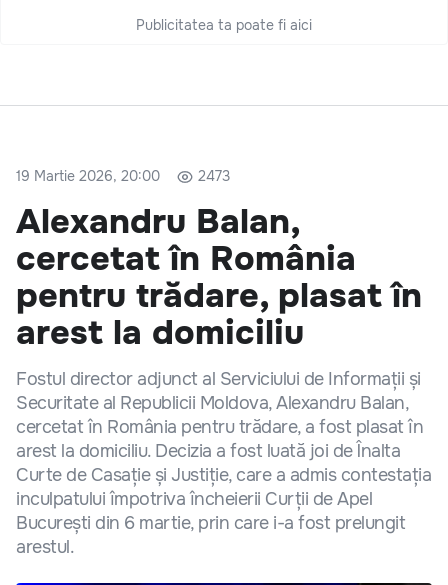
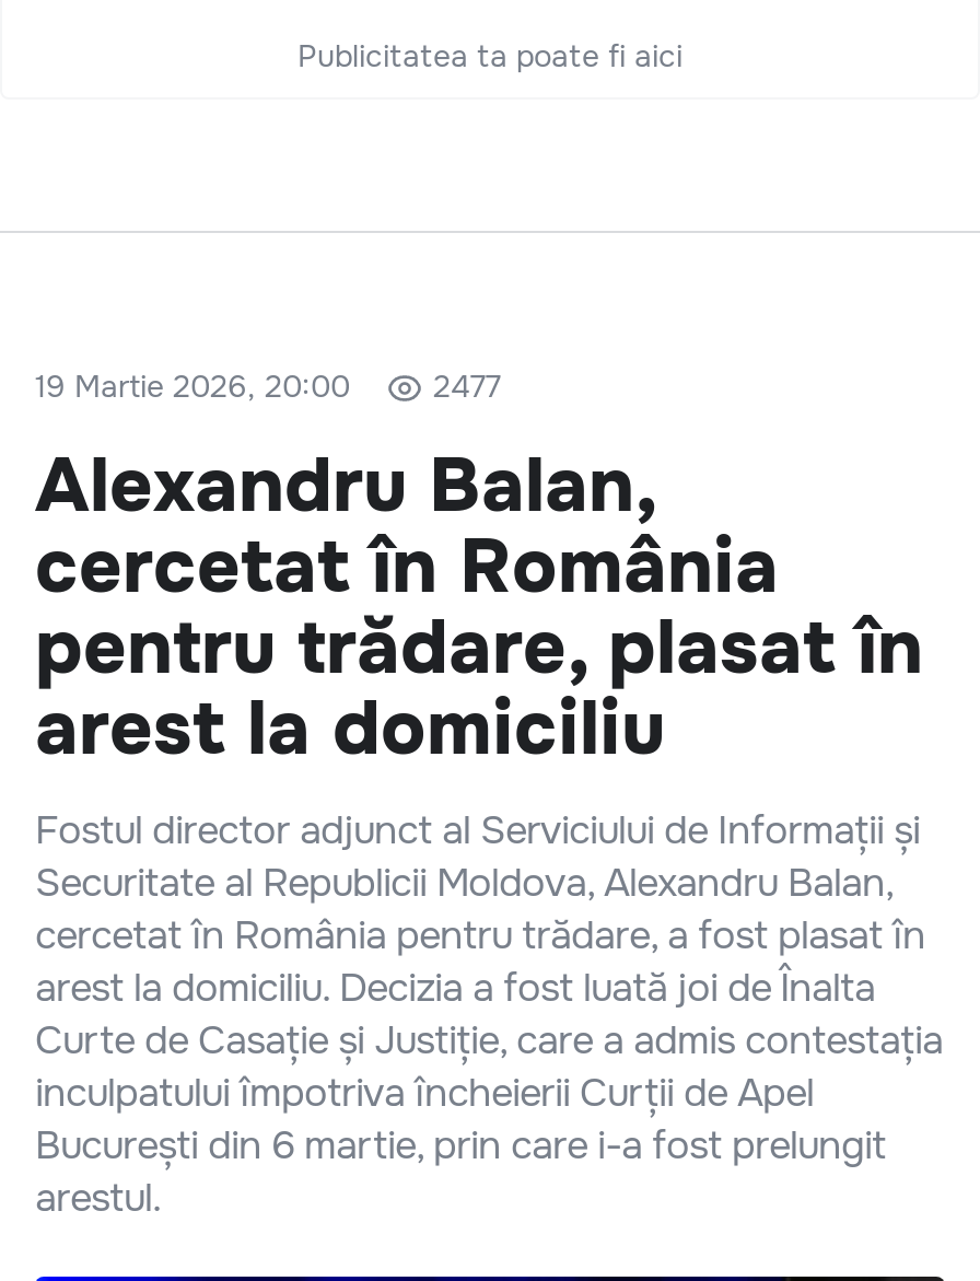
- 2473
+ 2477
